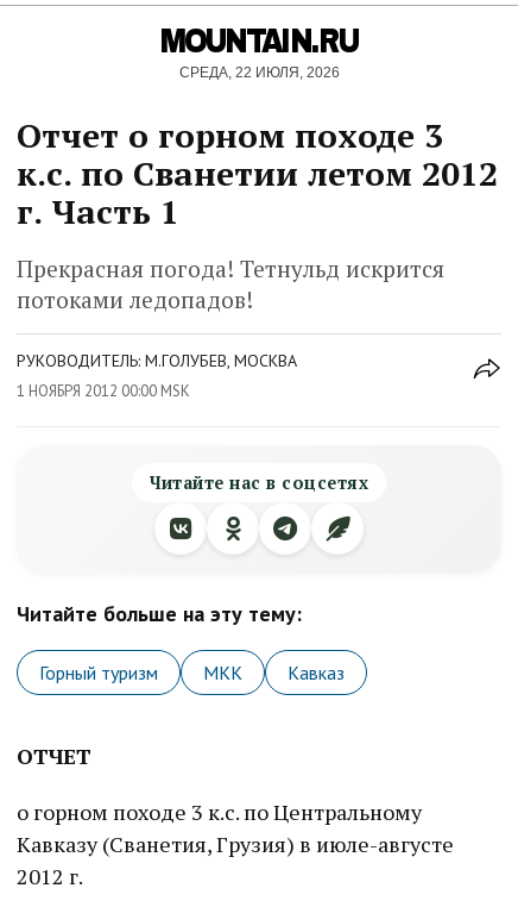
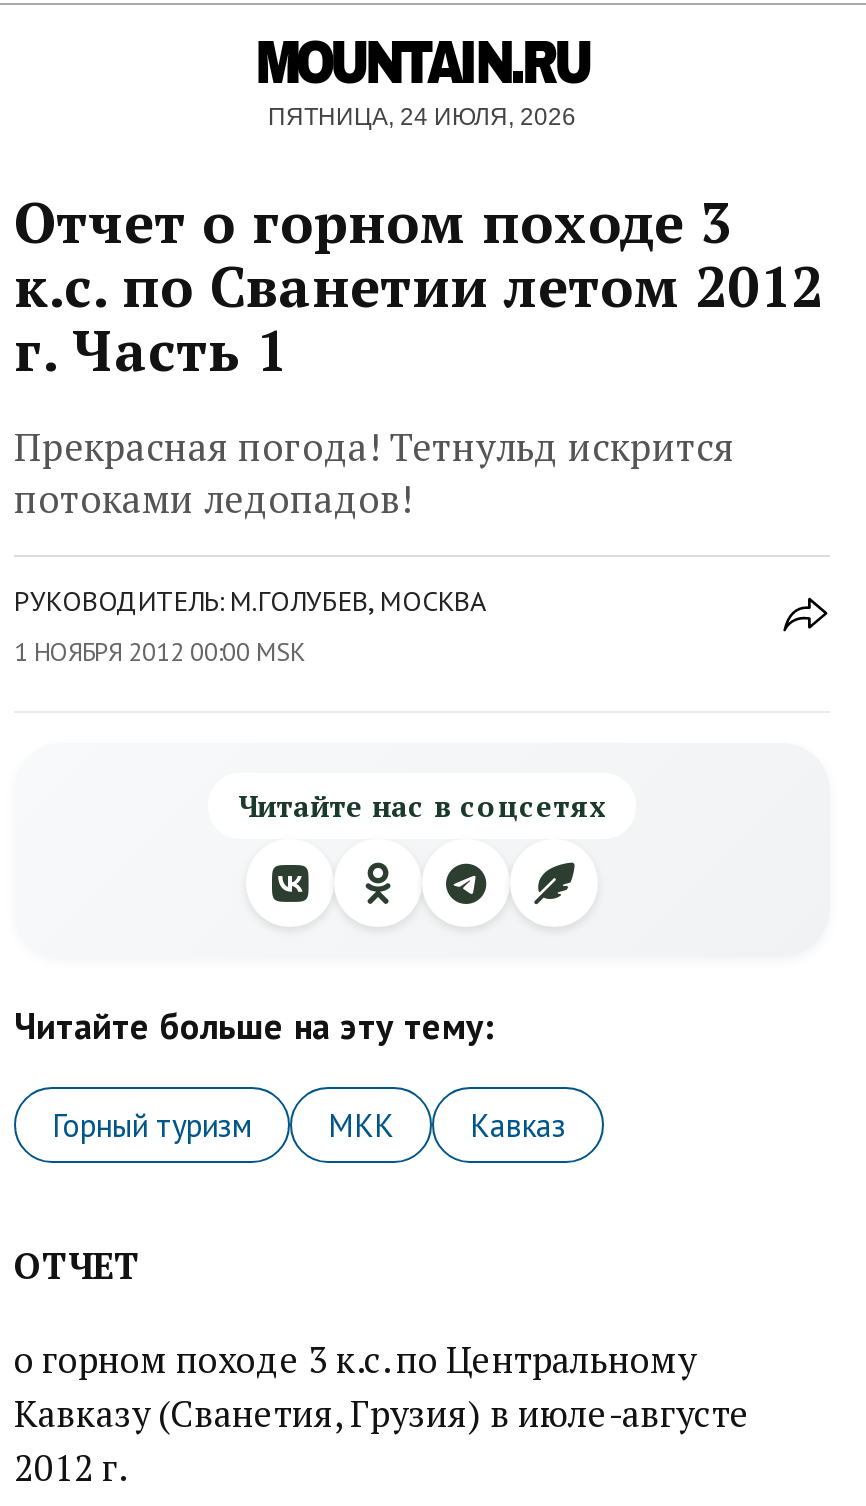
- СРЕДА, 22 ИЮЛЯ, 2026
+ ПЯТНИЦА, 24 ИЮЛЯ, 2026
